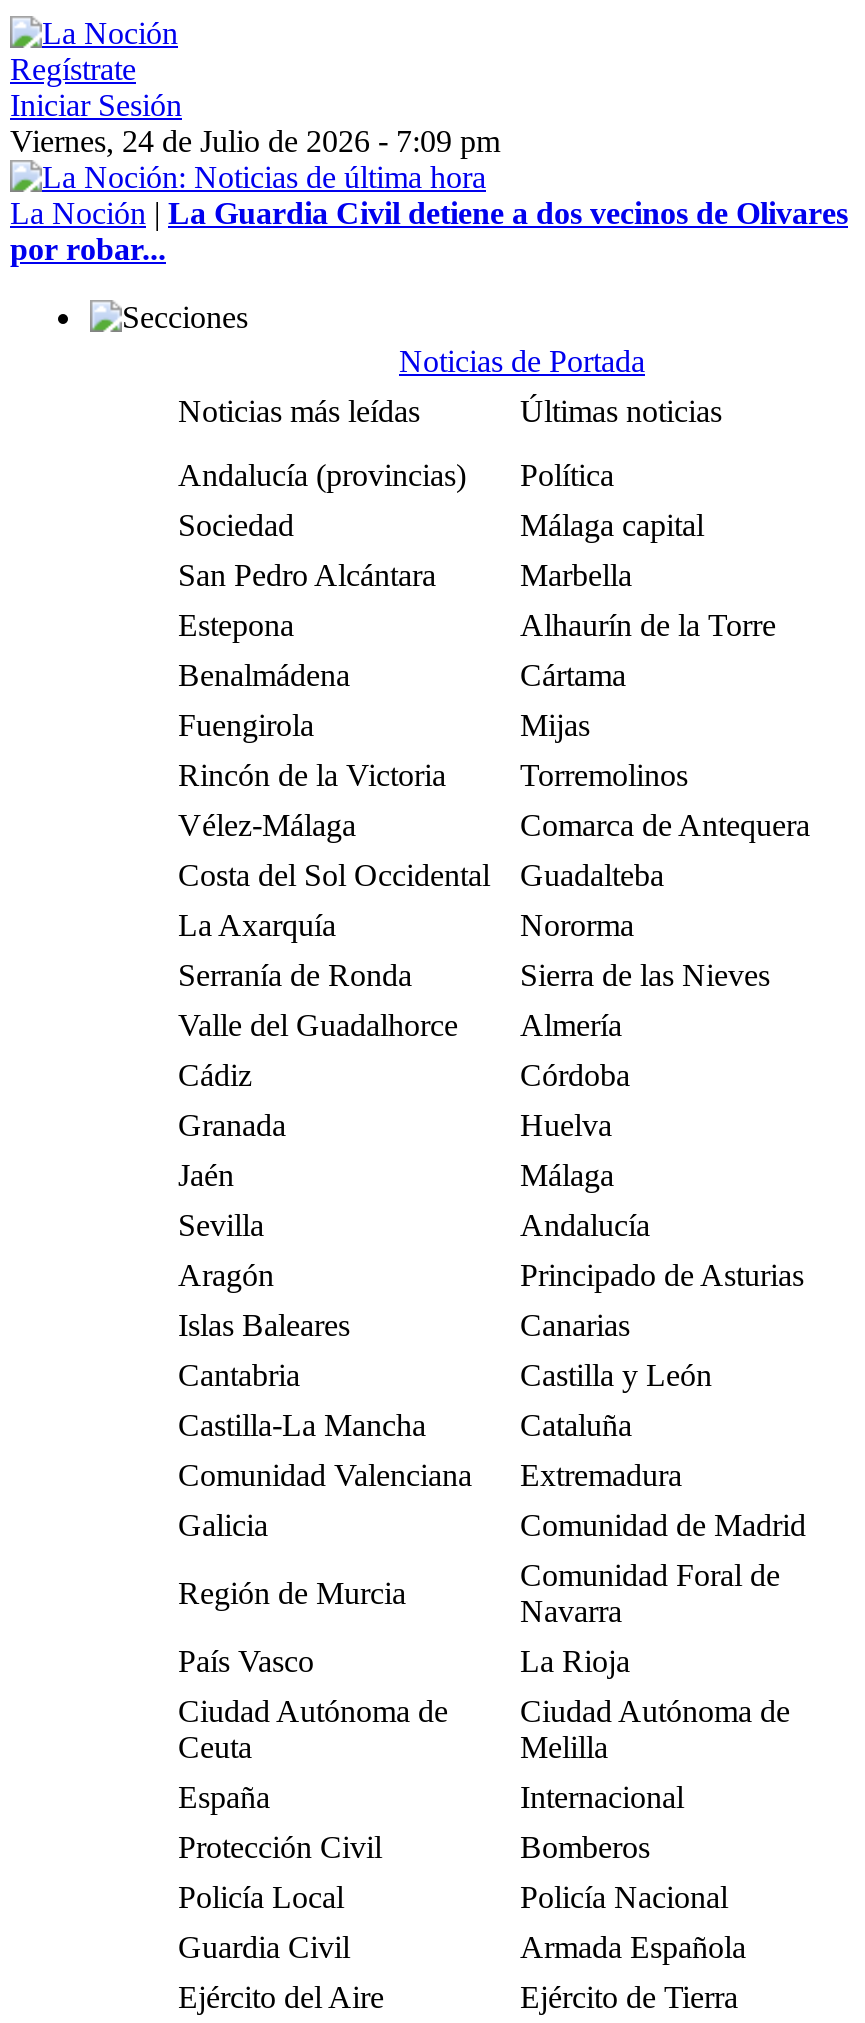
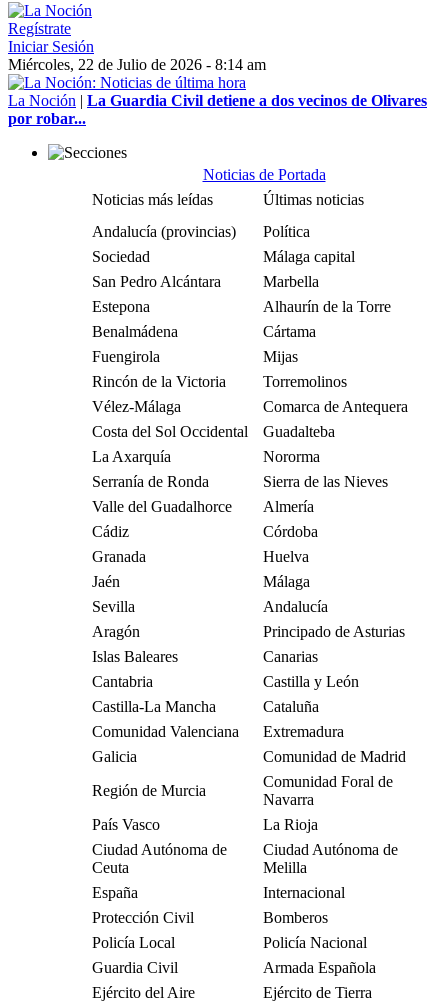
- Viernes, 24 de Julio de 2026 - 7:09 pm
+ Miércoles, 22 de Julio de 2026 - 8:14 am
